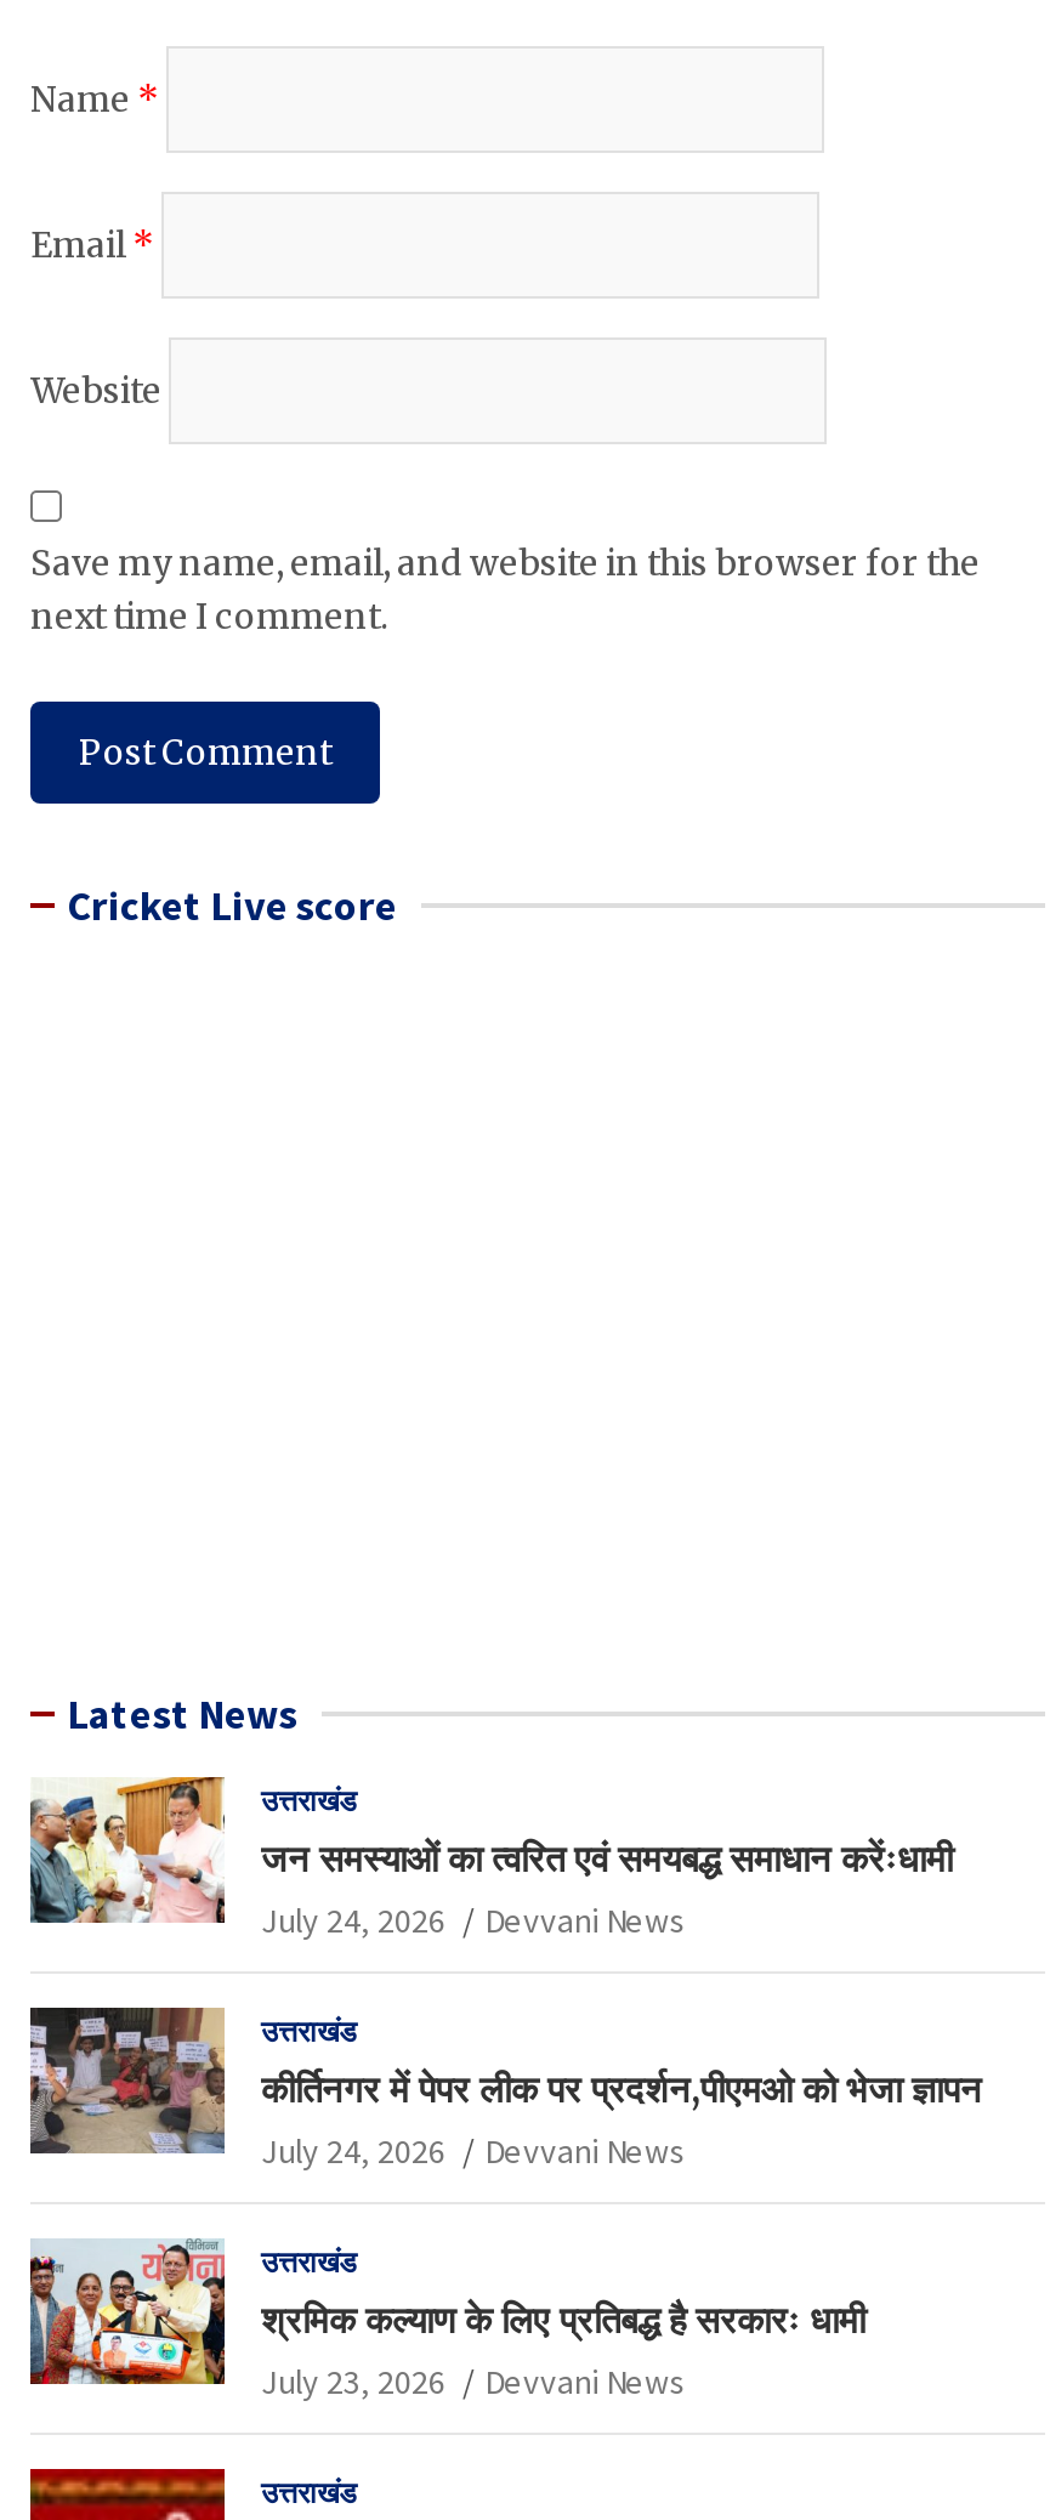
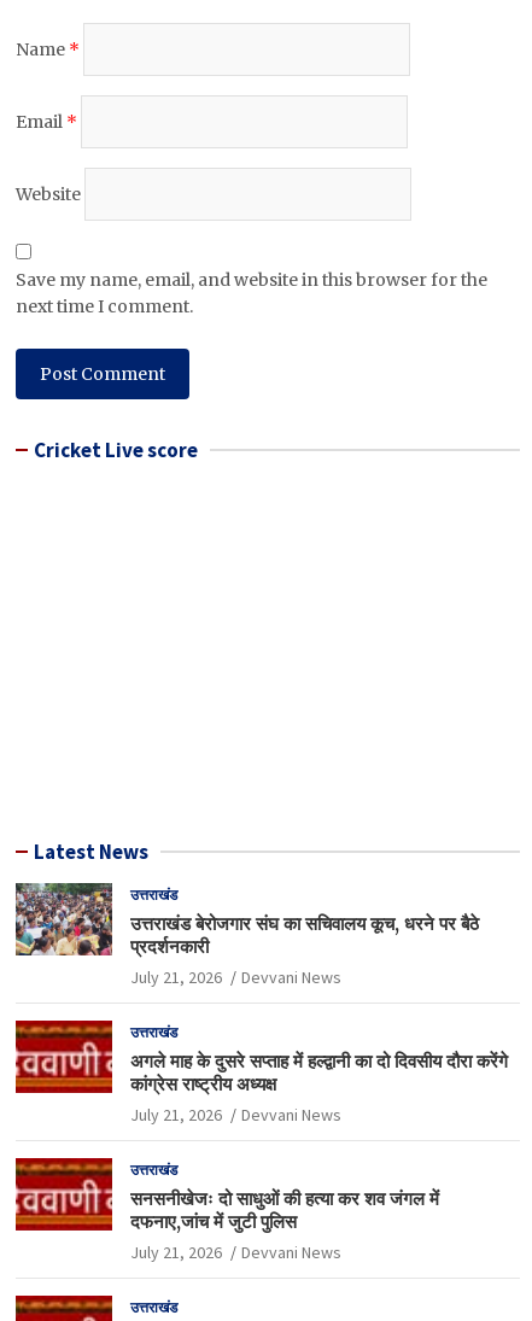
- [image]
- जन समस्याओं का त्वरित एवं समयबद्ध समाधान करेंःधामी
- July 24, 2026
+ [image]
+ उत्तराखंड बेरोजगार संघ का सचिवालय कूच, धरने पर बैठे
+ प्रदर्शनकारी
+ July 21, 2026

- [image]
- कीर्तिनगर में पेपर लीक पर प्रदर्शन,पीएमओ को भेजा ज्ञापन
- July 24, 2026
+ [image]
+ अगले माह के दुसरे सप्ताह में हल्द्वानी का दो दिवसीय दौरा करेंगे
+ कांग्रेस राष्ट्रीय अध्यक्ष
+ July 21, 2026

- [image]
- श्रमिक कल्याण के लिए प्रतिबद्ध है सरकारः धामी
- July 23, 2026
+ [image]
+ सनसनीखेजः दो साधुओं की हत्या कर शव जंगल में
+ दफनाए,जांच में जुटी पुलिस
+ July 21, 2026
